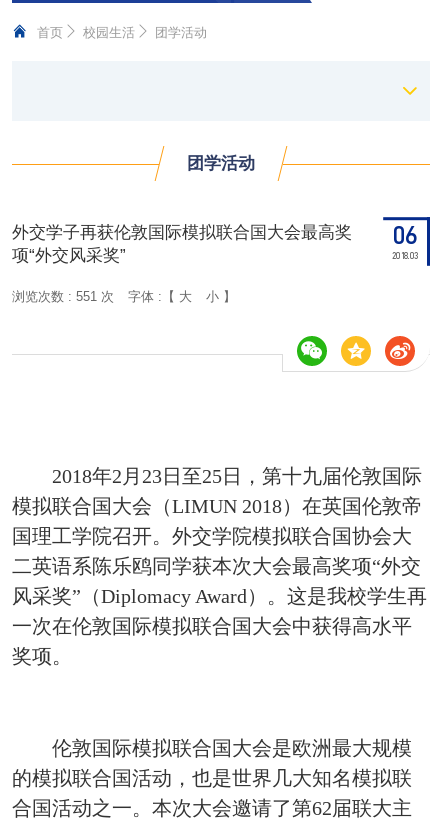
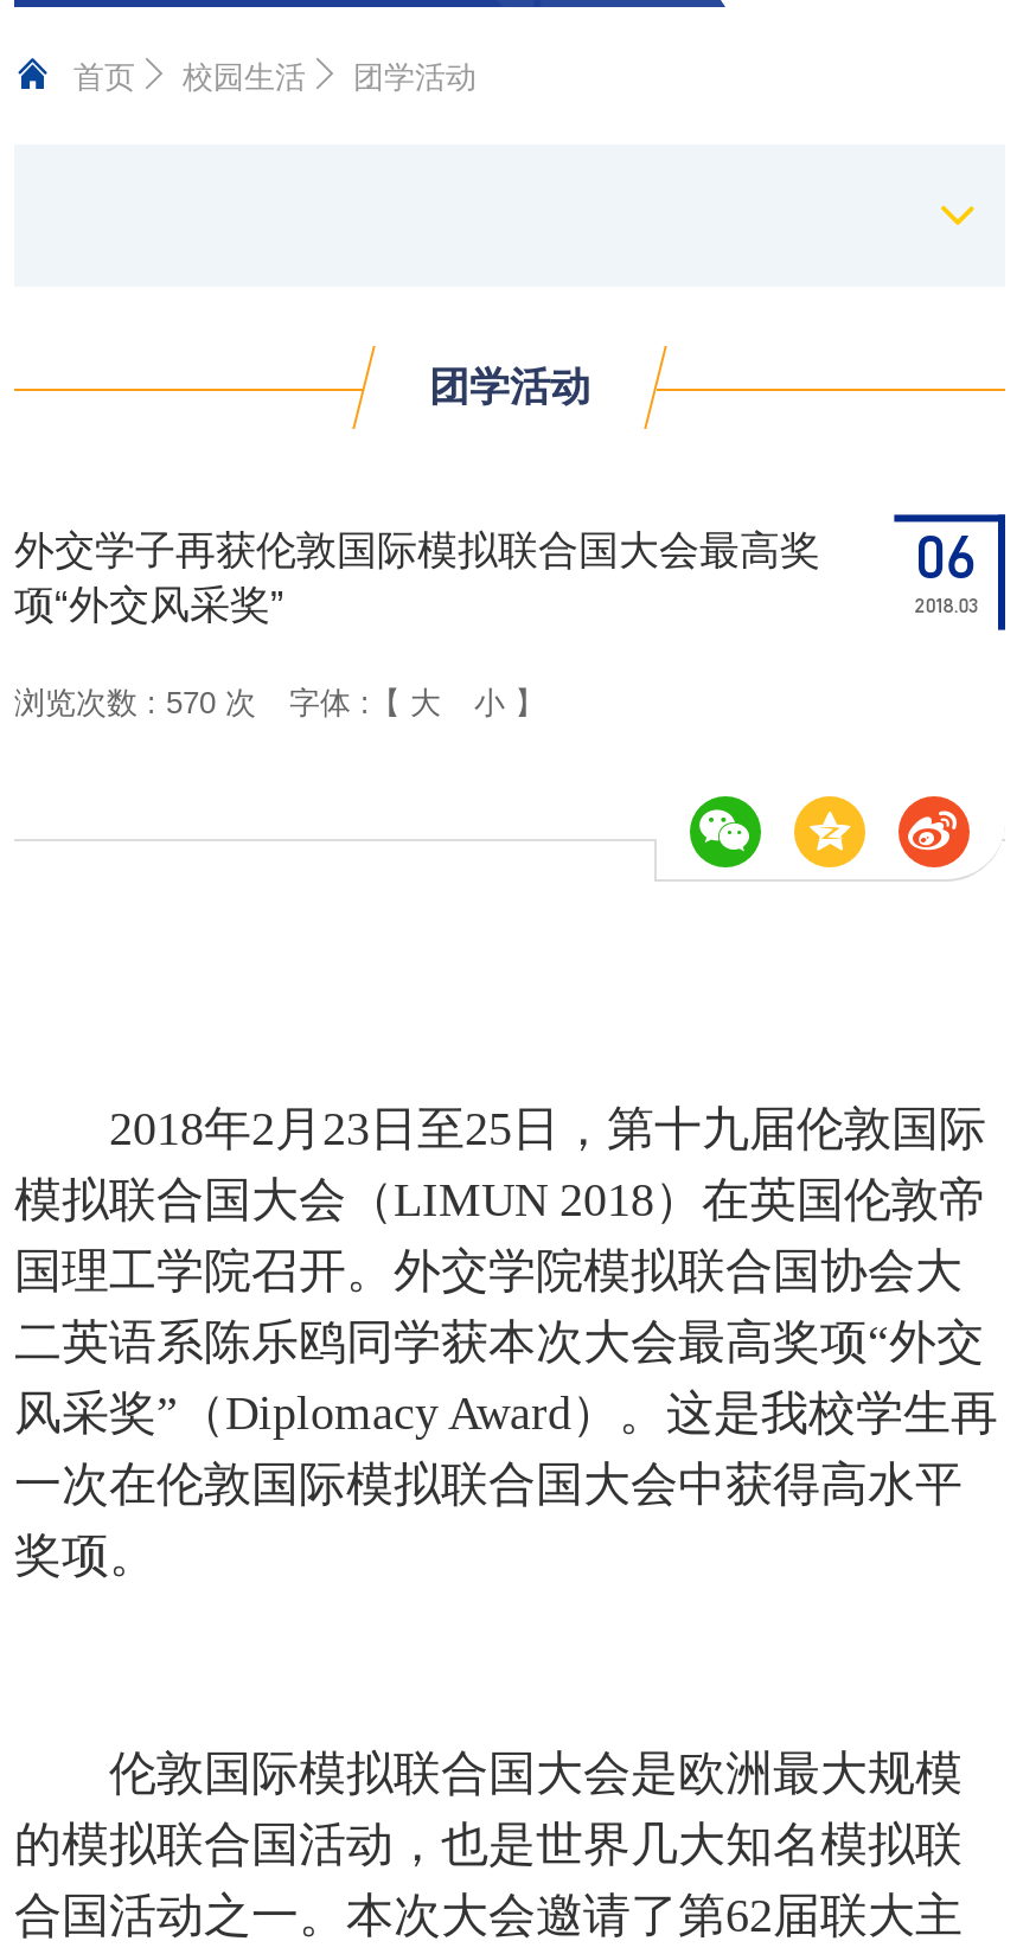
- 浏览次数 : 551 次 字体 :【大 小】
+ 浏览次数 : 570 次 字体 :【大 小】
